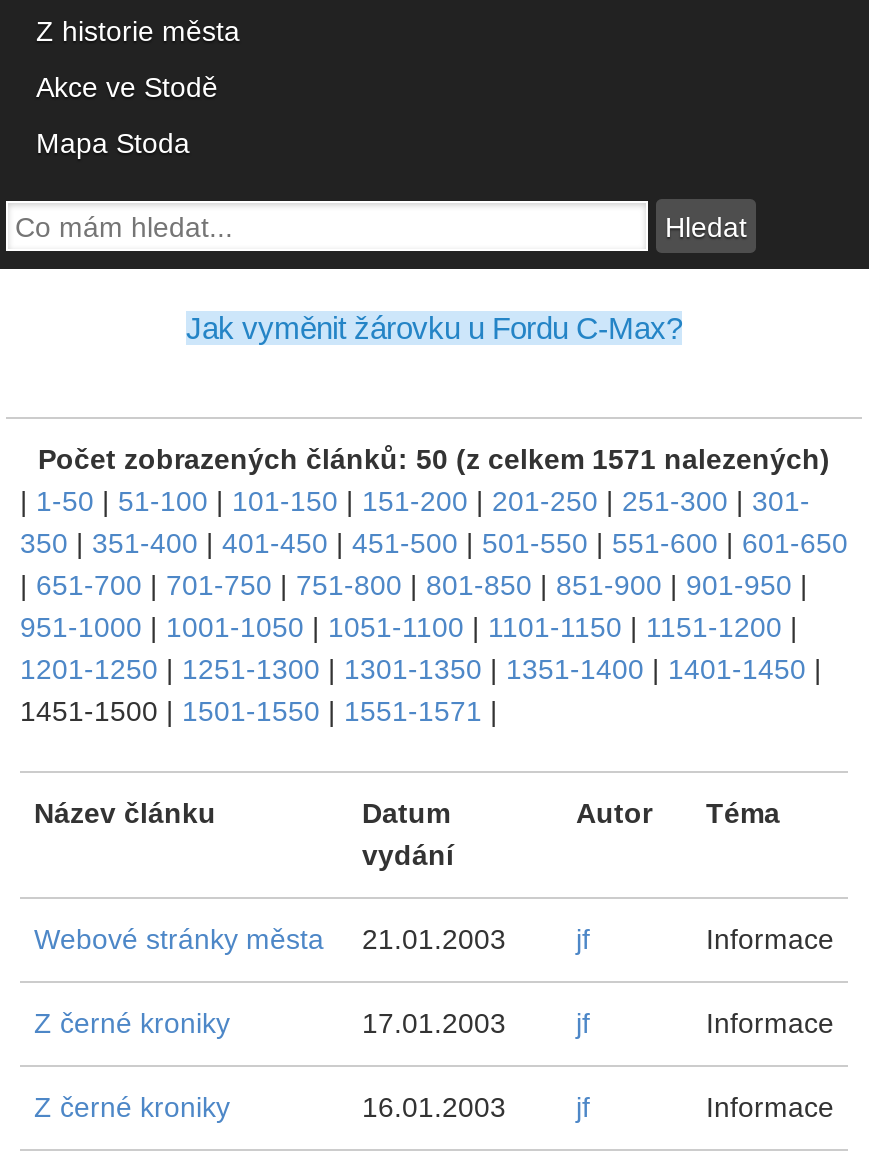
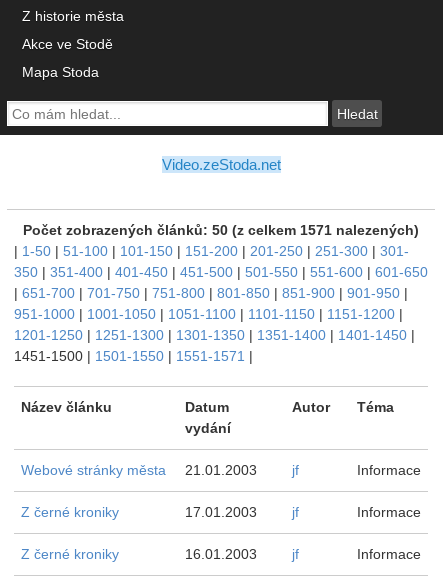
- Jak vyměnit žárovku u Fordu C-Max?
+ Video.zeStoda.net
